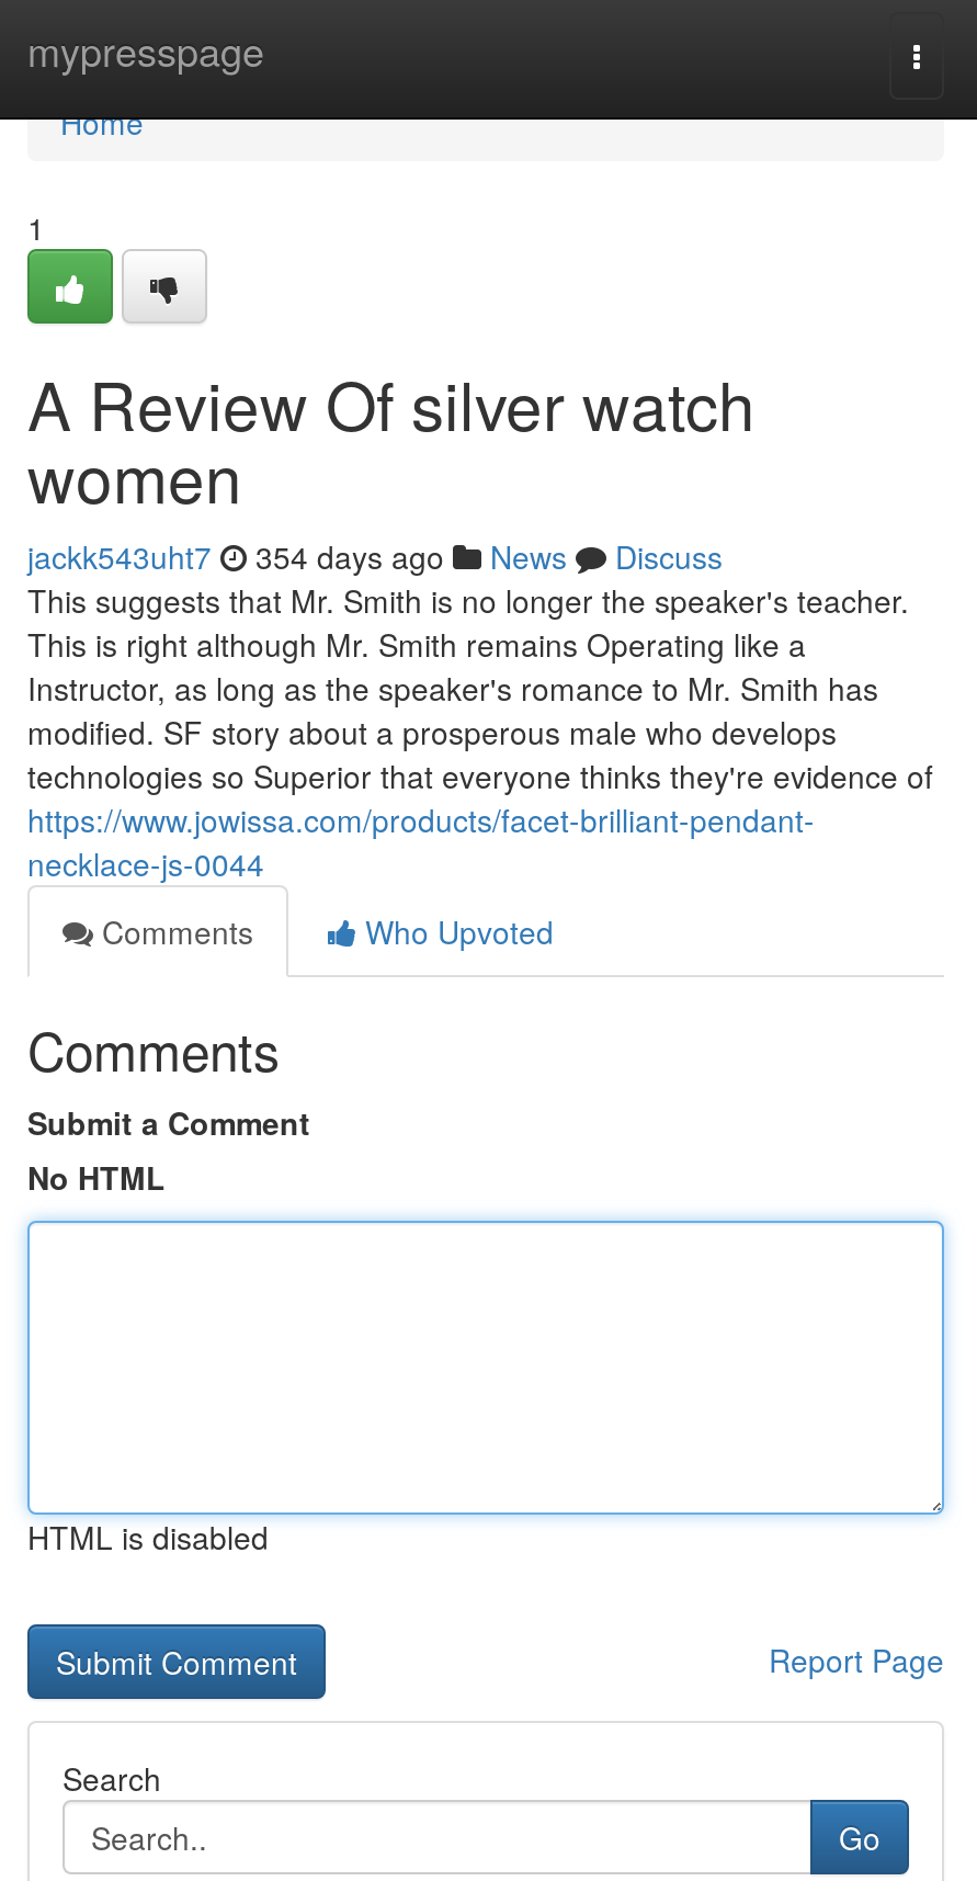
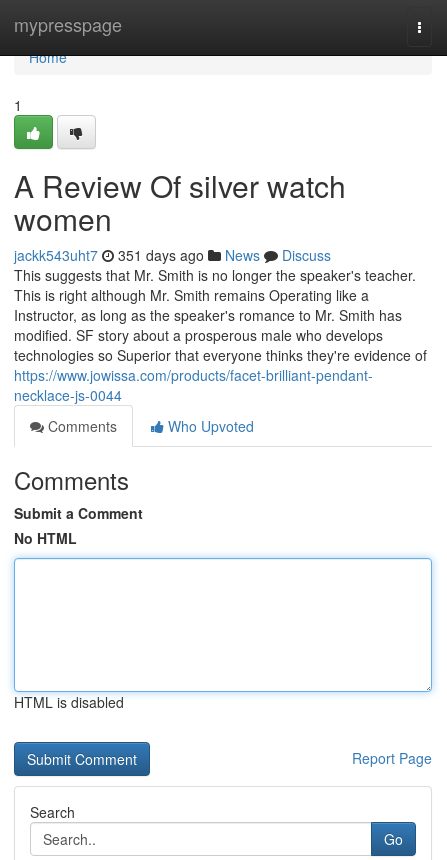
- jackk543uht7 354 days ago News Discuss
+ jackk543uht7 351 days ago News Discuss
